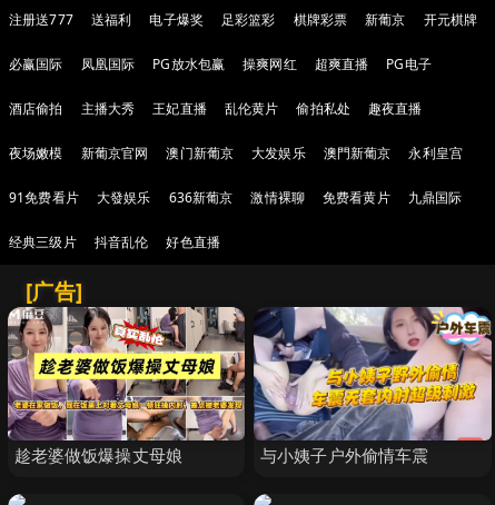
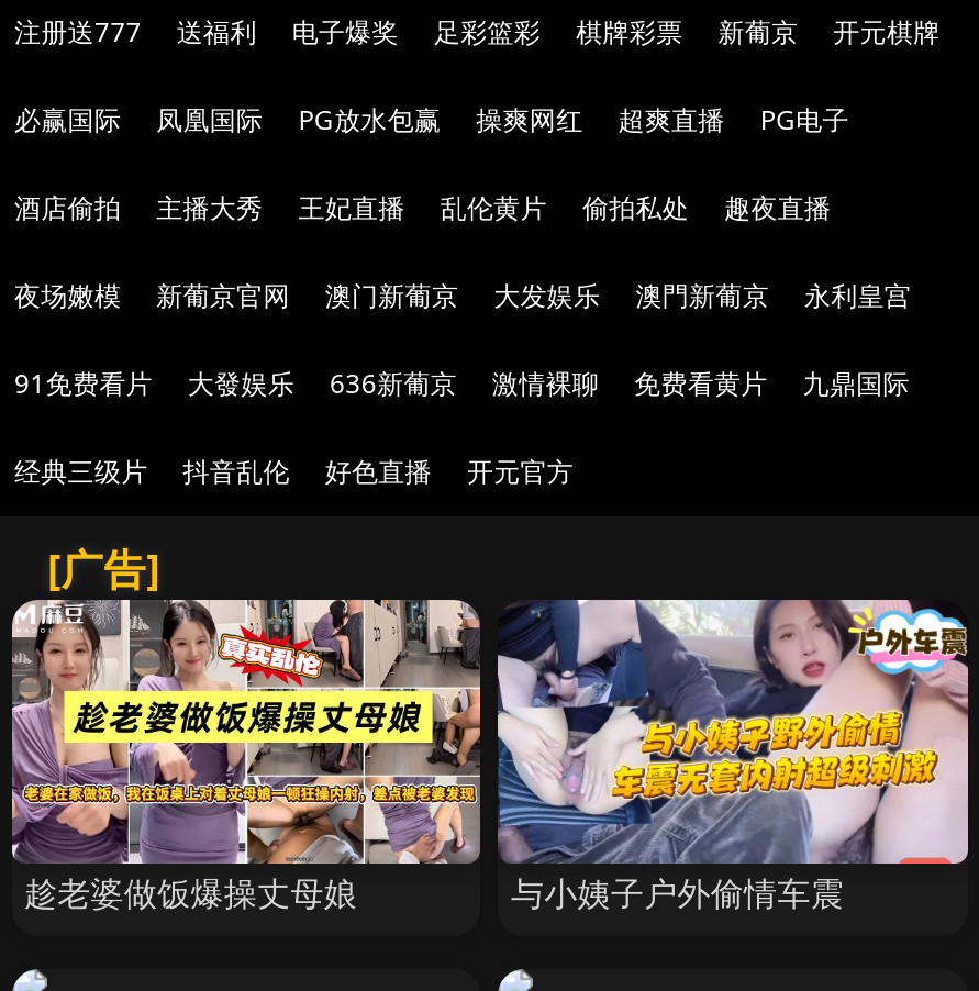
+ 开元官方
